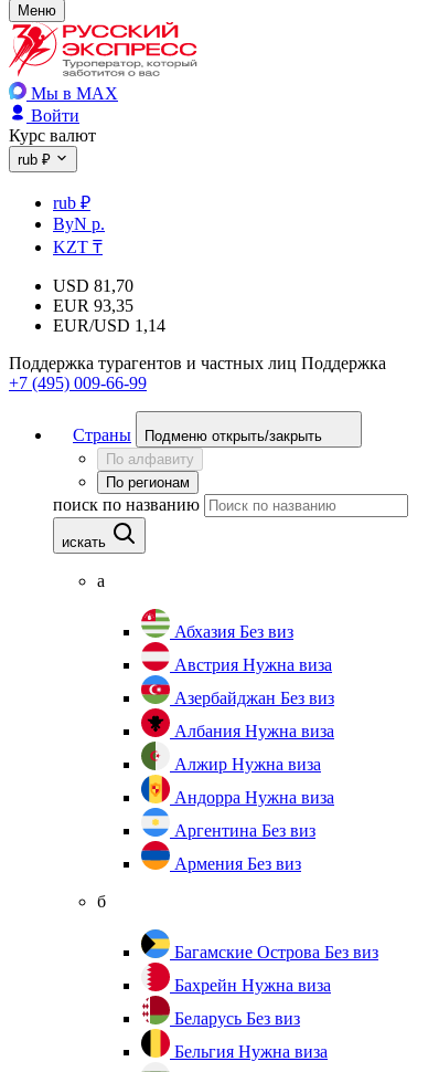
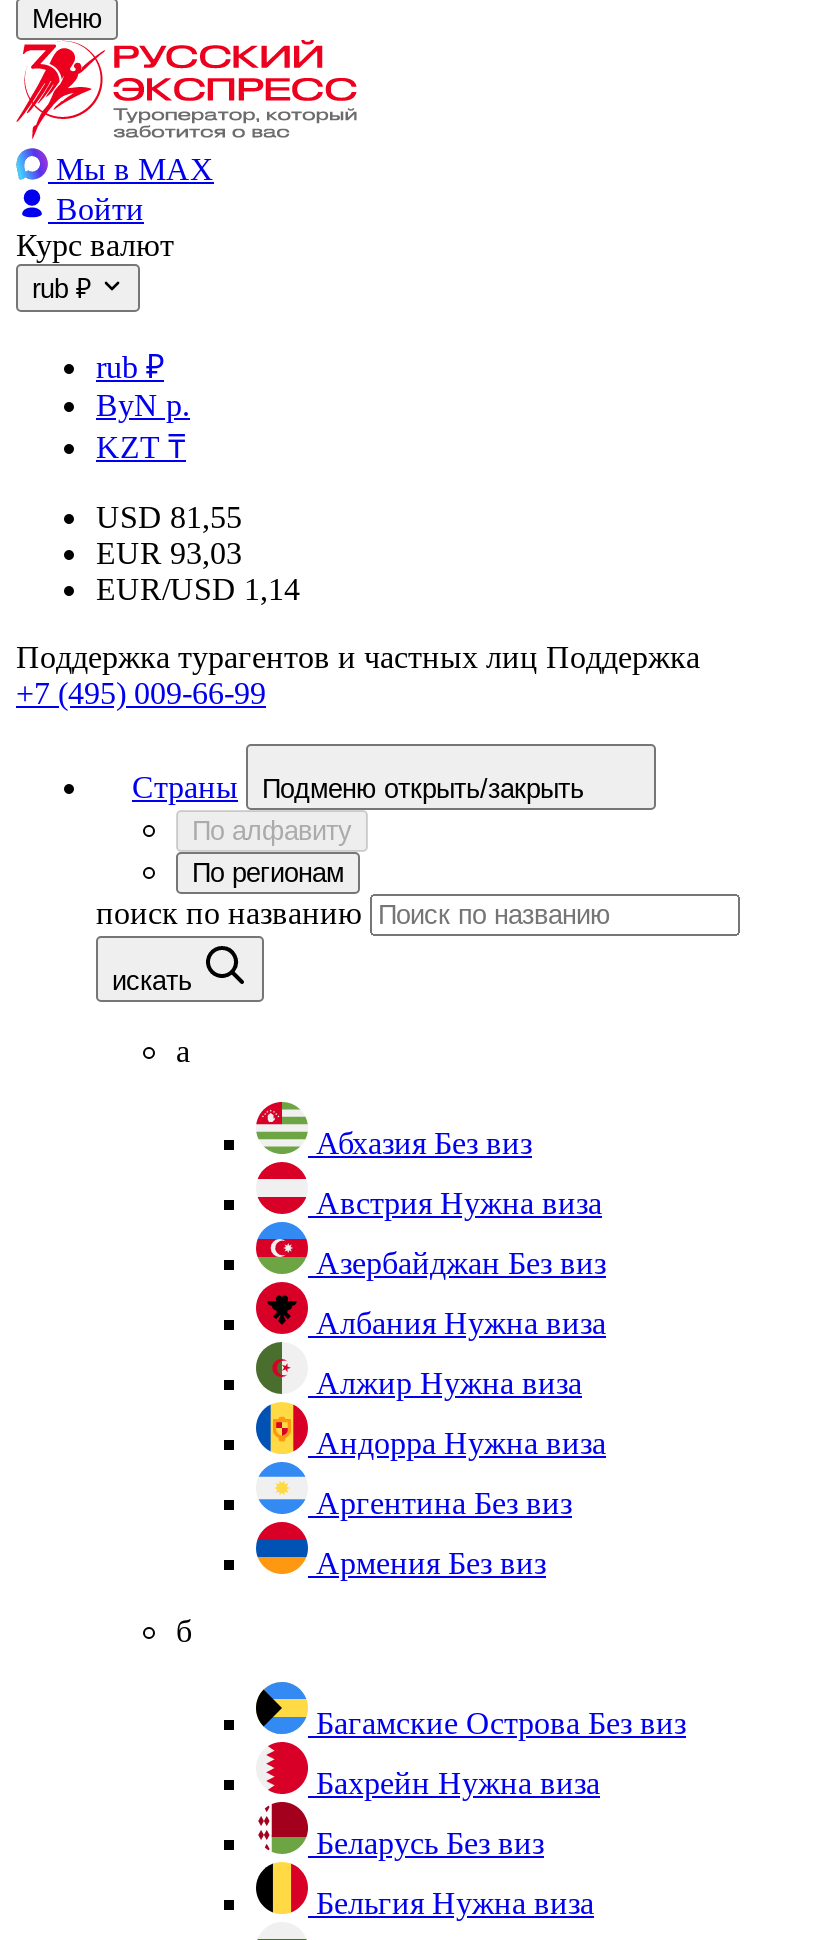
- USD 81,70
+ USD 81,55

- EUR 93,35
+ EUR 93,03
